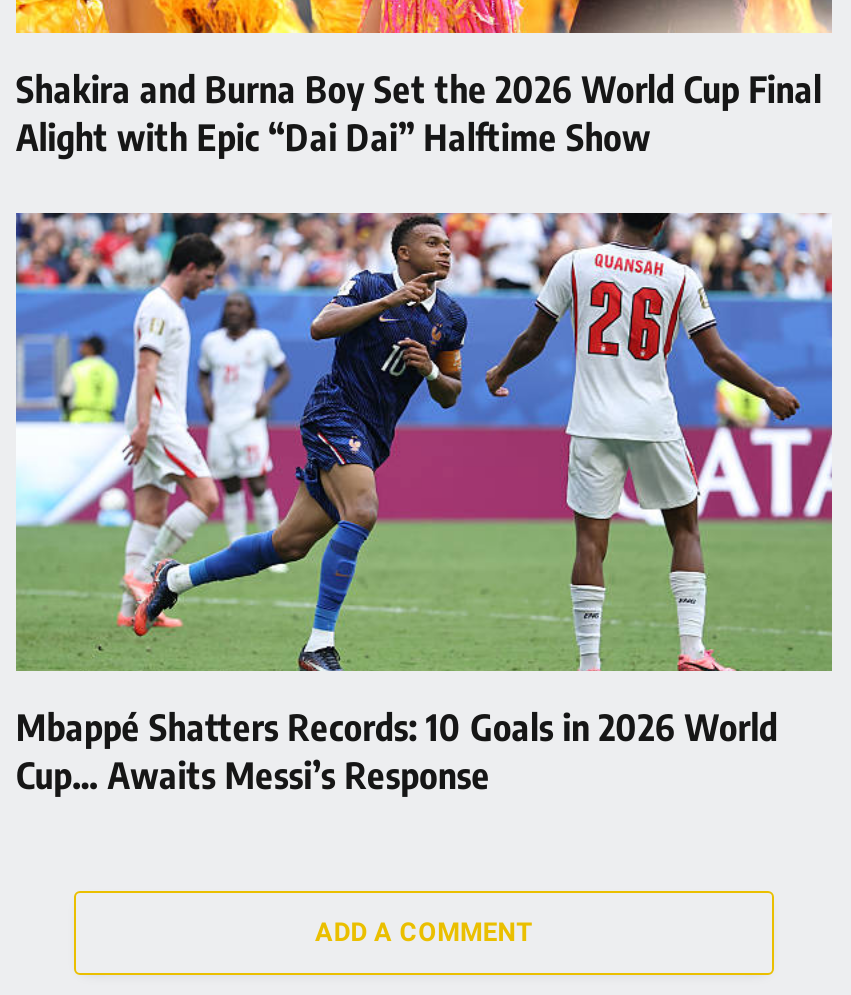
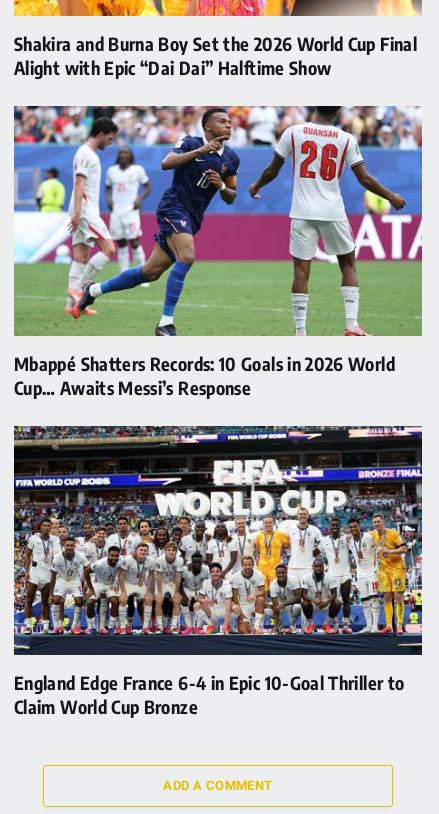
+ [image]
+ England Edge France 6-4 in Epic 10-Goal Thriller to
+ Claim World Cup Bronze
